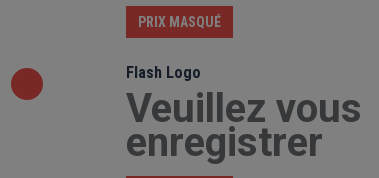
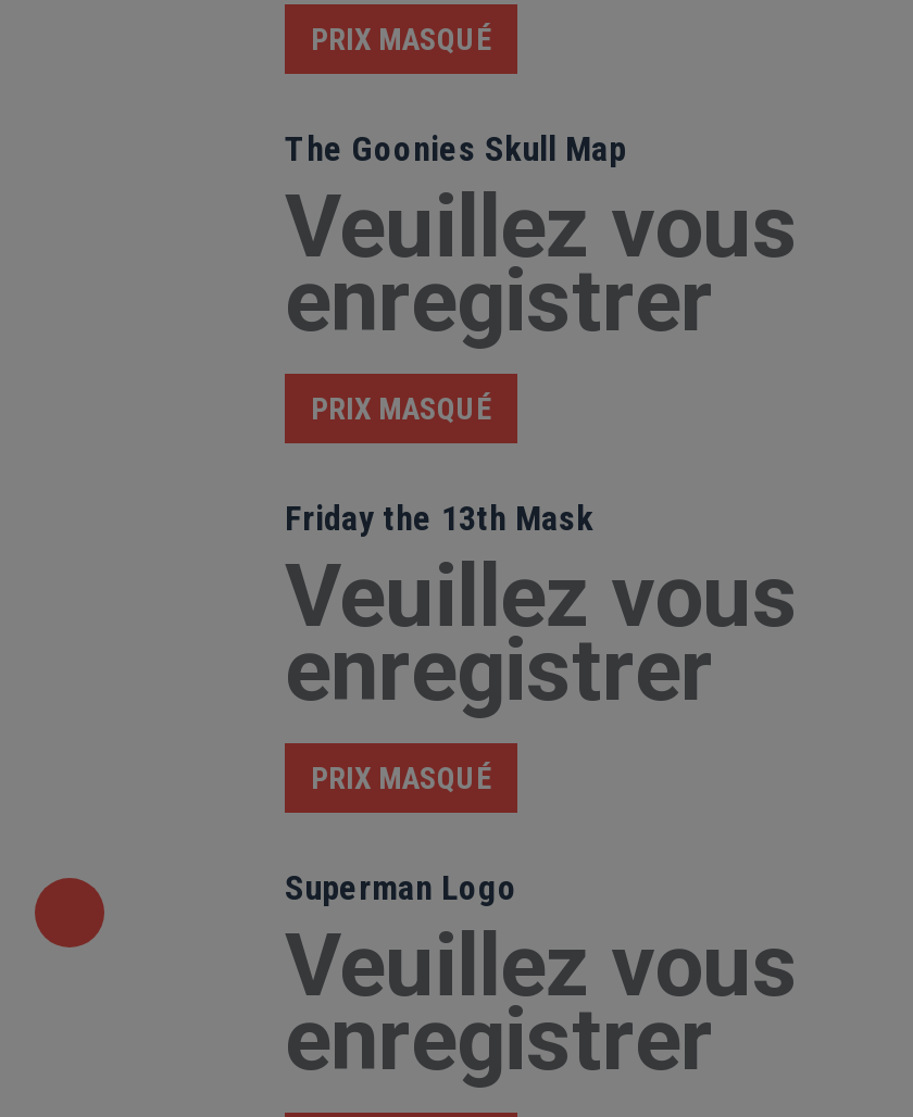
- Flash Logo
+ The Goonies Skull Map
+ Veuillez vous
+ enregistrer
+ PRIX MASQUÉ
+ Friday the 13th Mask
+ Veuillez vous
+ enregistrer
+ PRIX MASQUÉ
+ Superman Logo
